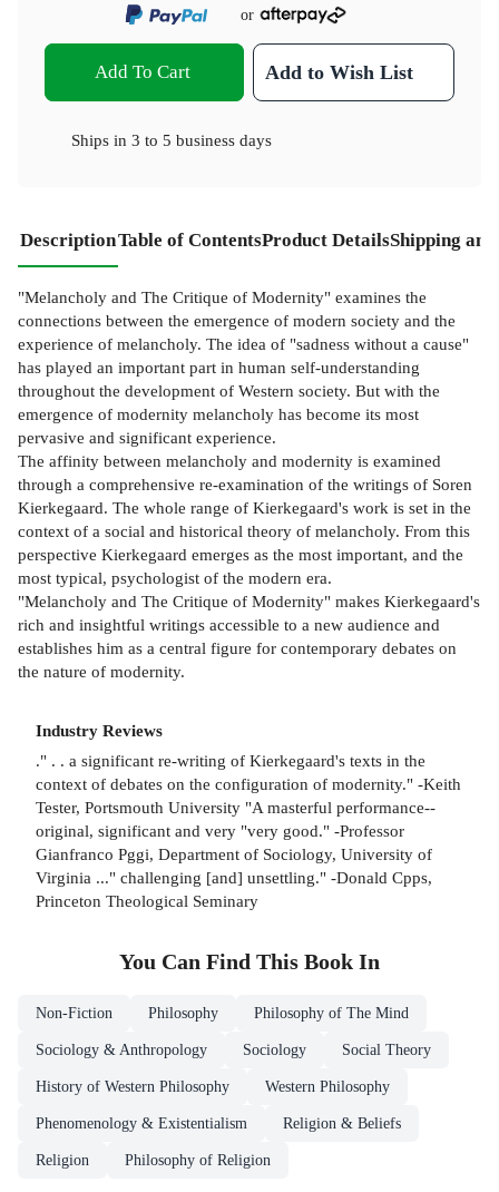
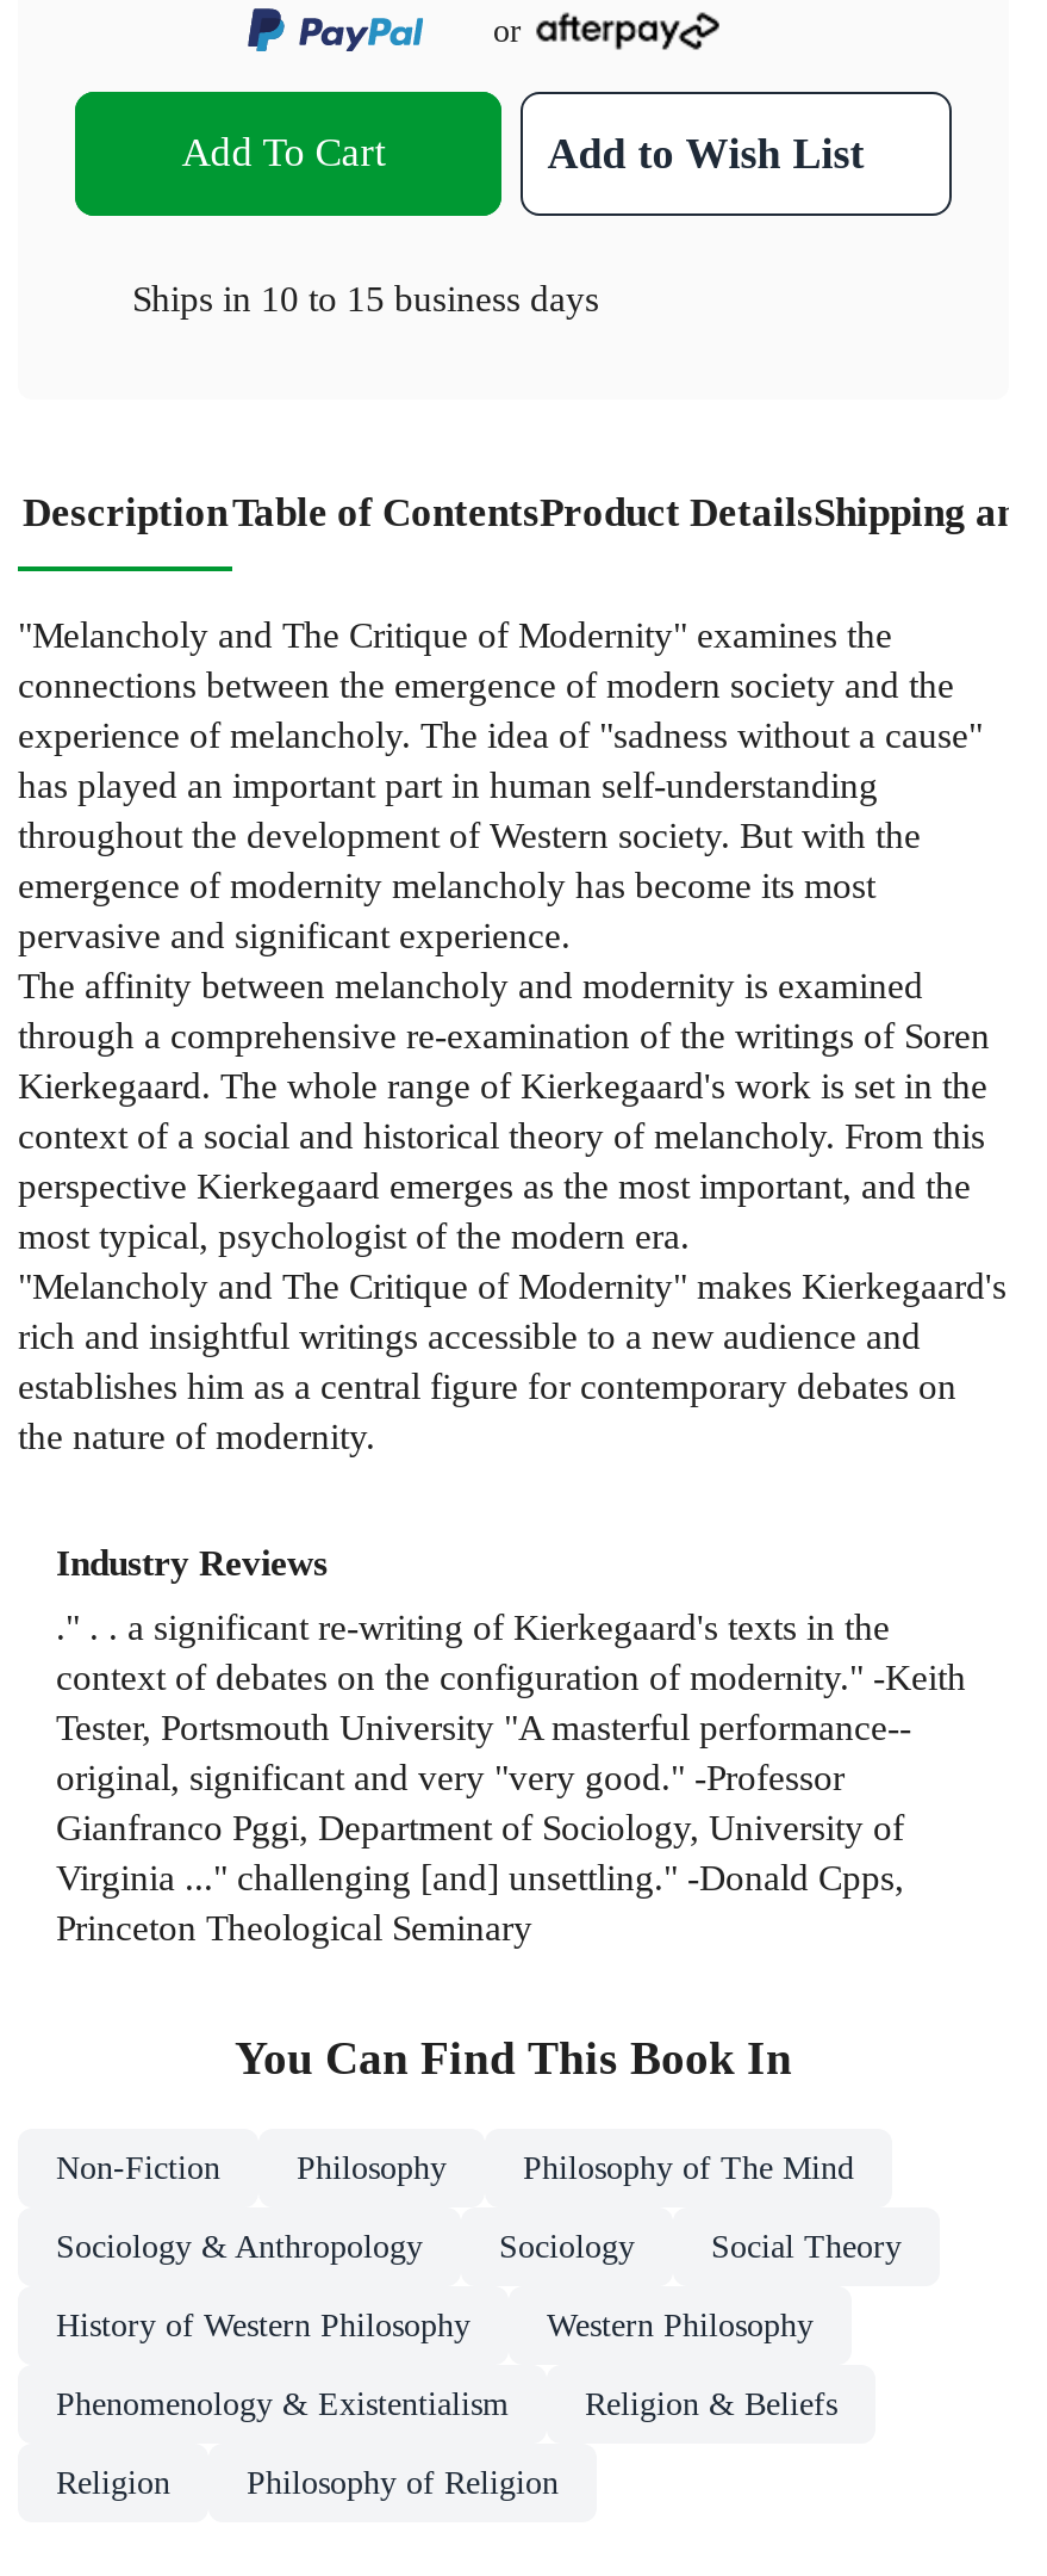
- Ships in 3 to 5 business days
+ Ships in 10 to 15 business days
